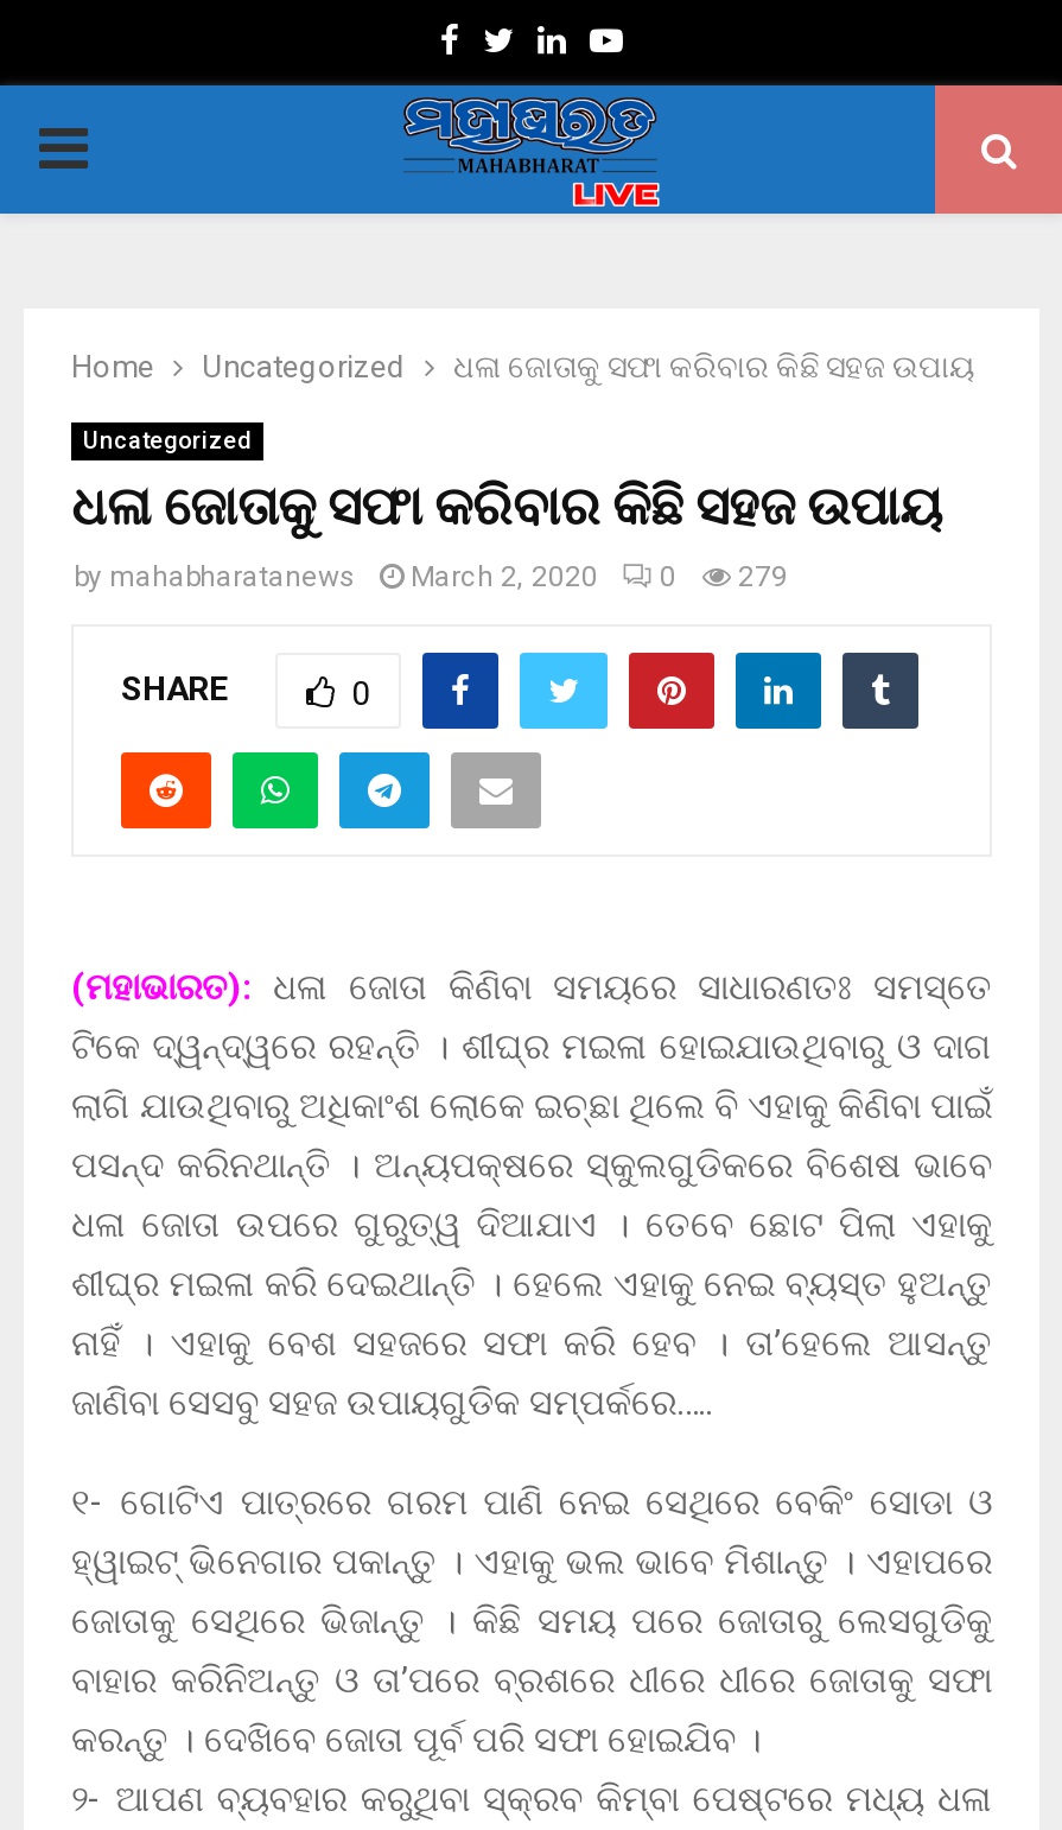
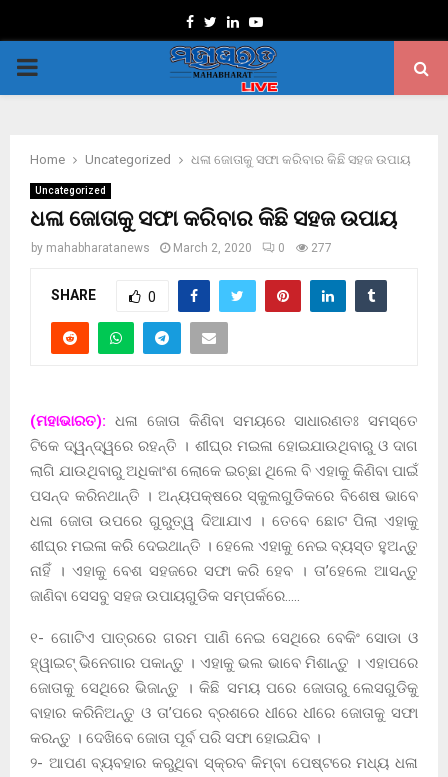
- by mahabharatanews March 2, 2020 0 279
+ by mahabharatanews March 2, 2020 0 277
